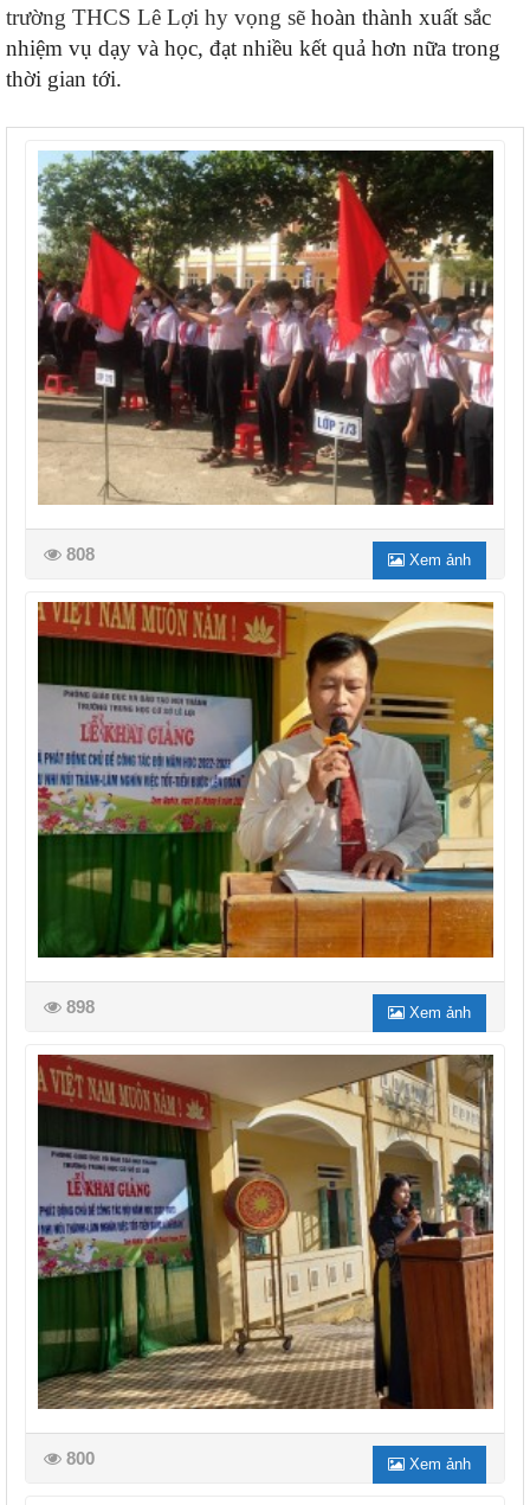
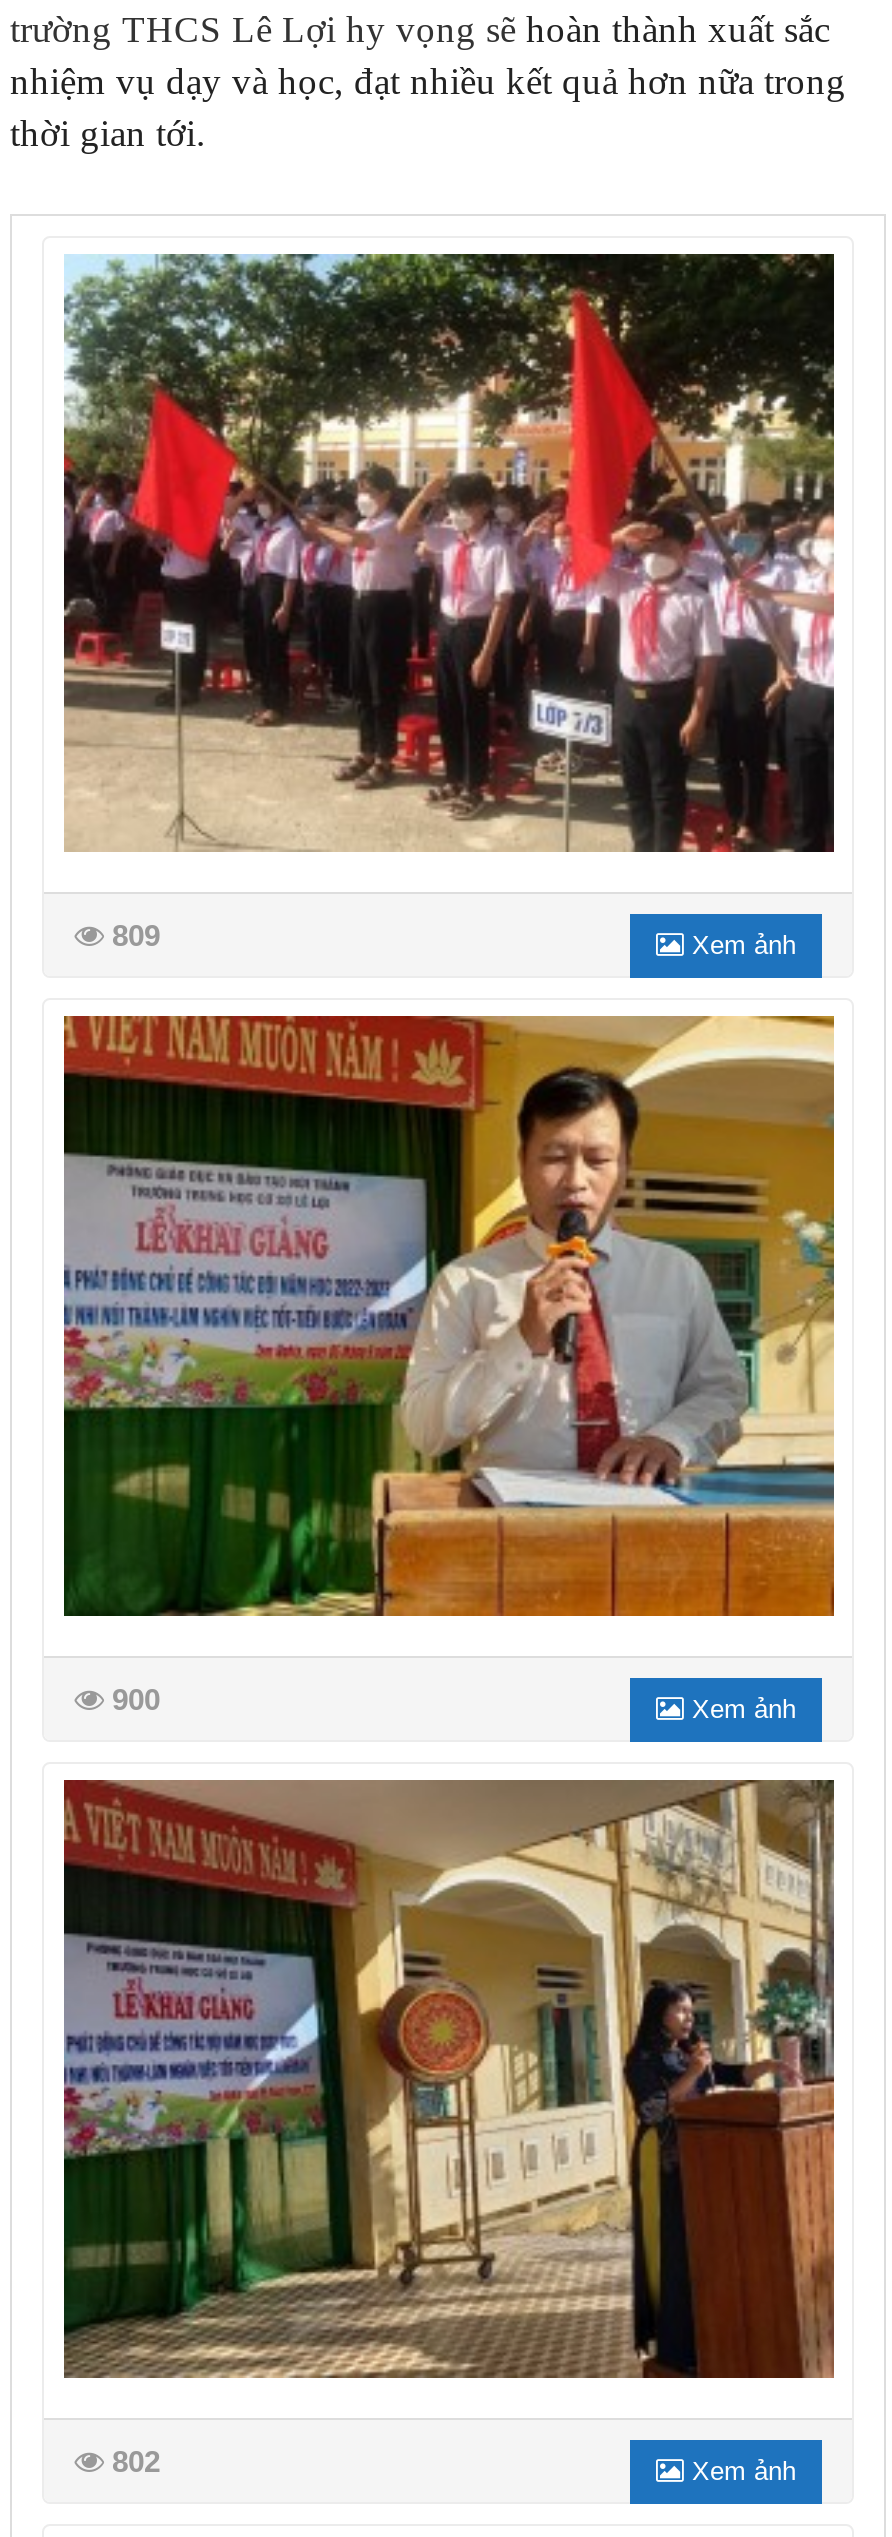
- 808
+ 809

- 898
+ 900

- 800
+ 802
